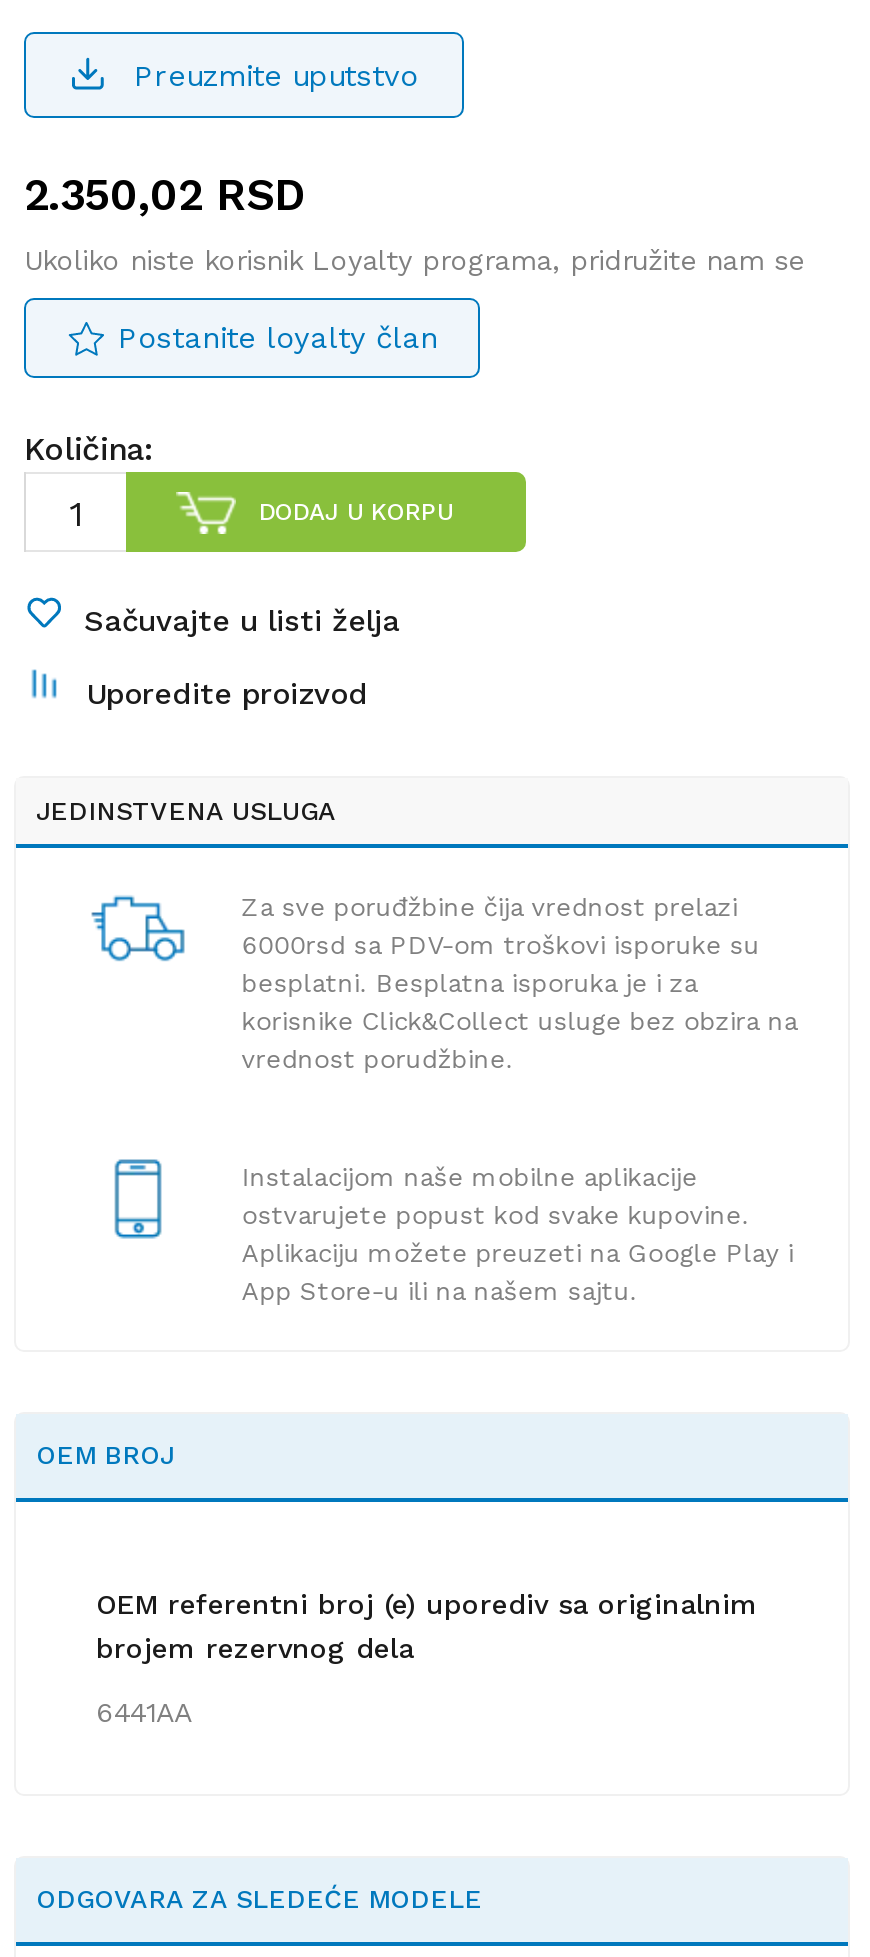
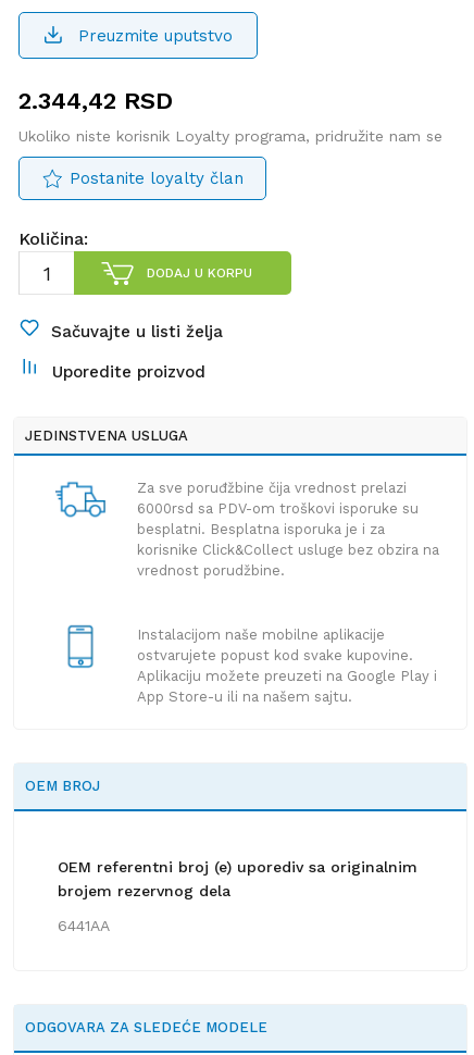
- 2.350,02 RSD
+ 2.344,42 RSD
